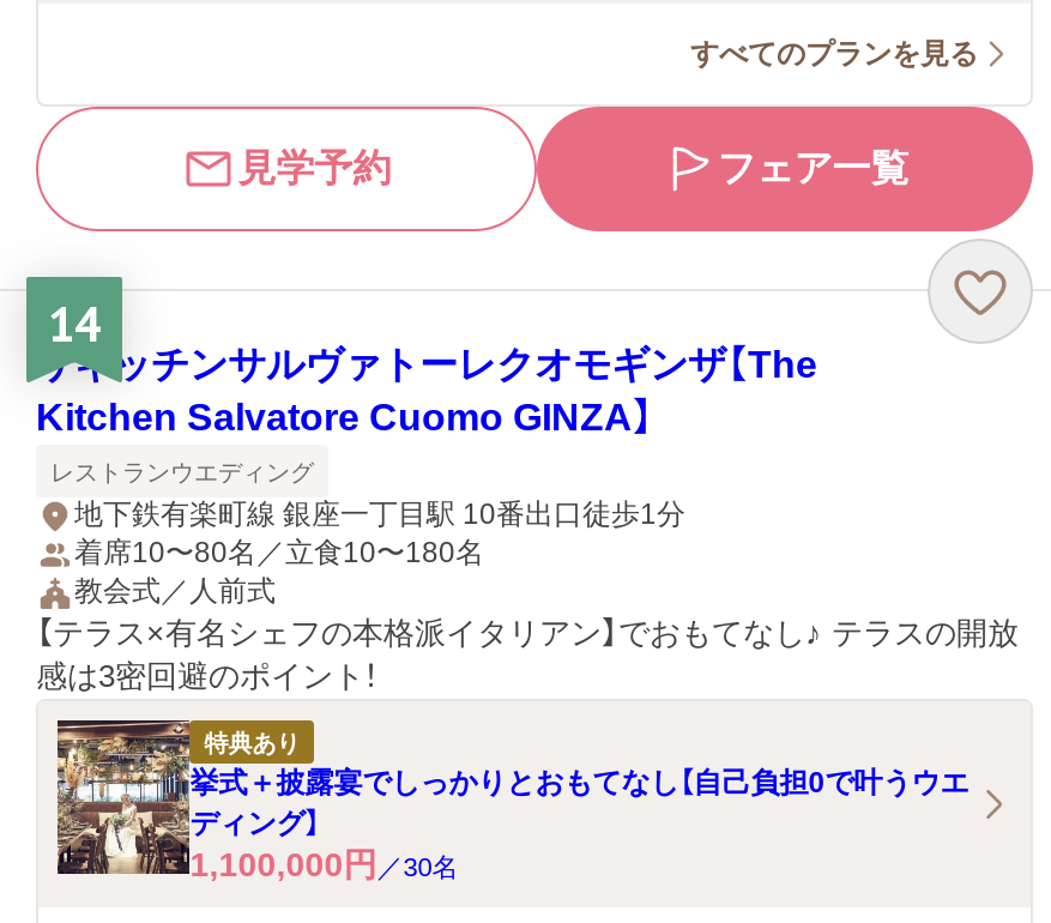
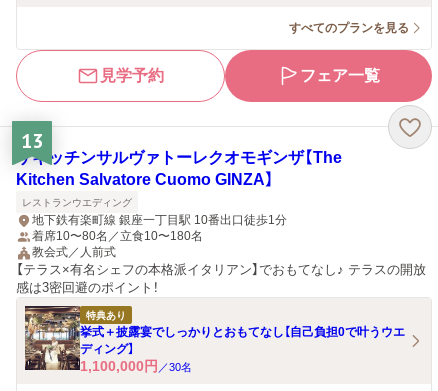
- 14
+ 13
